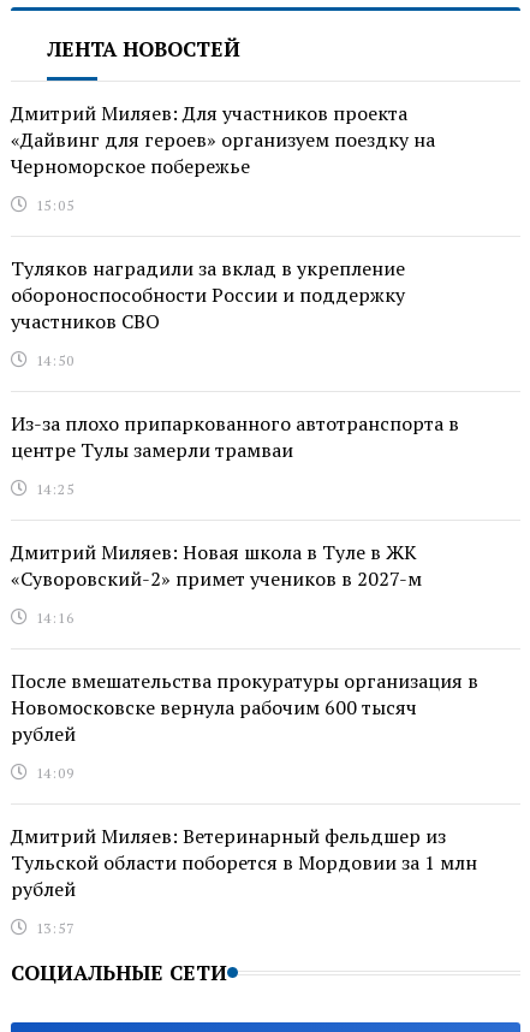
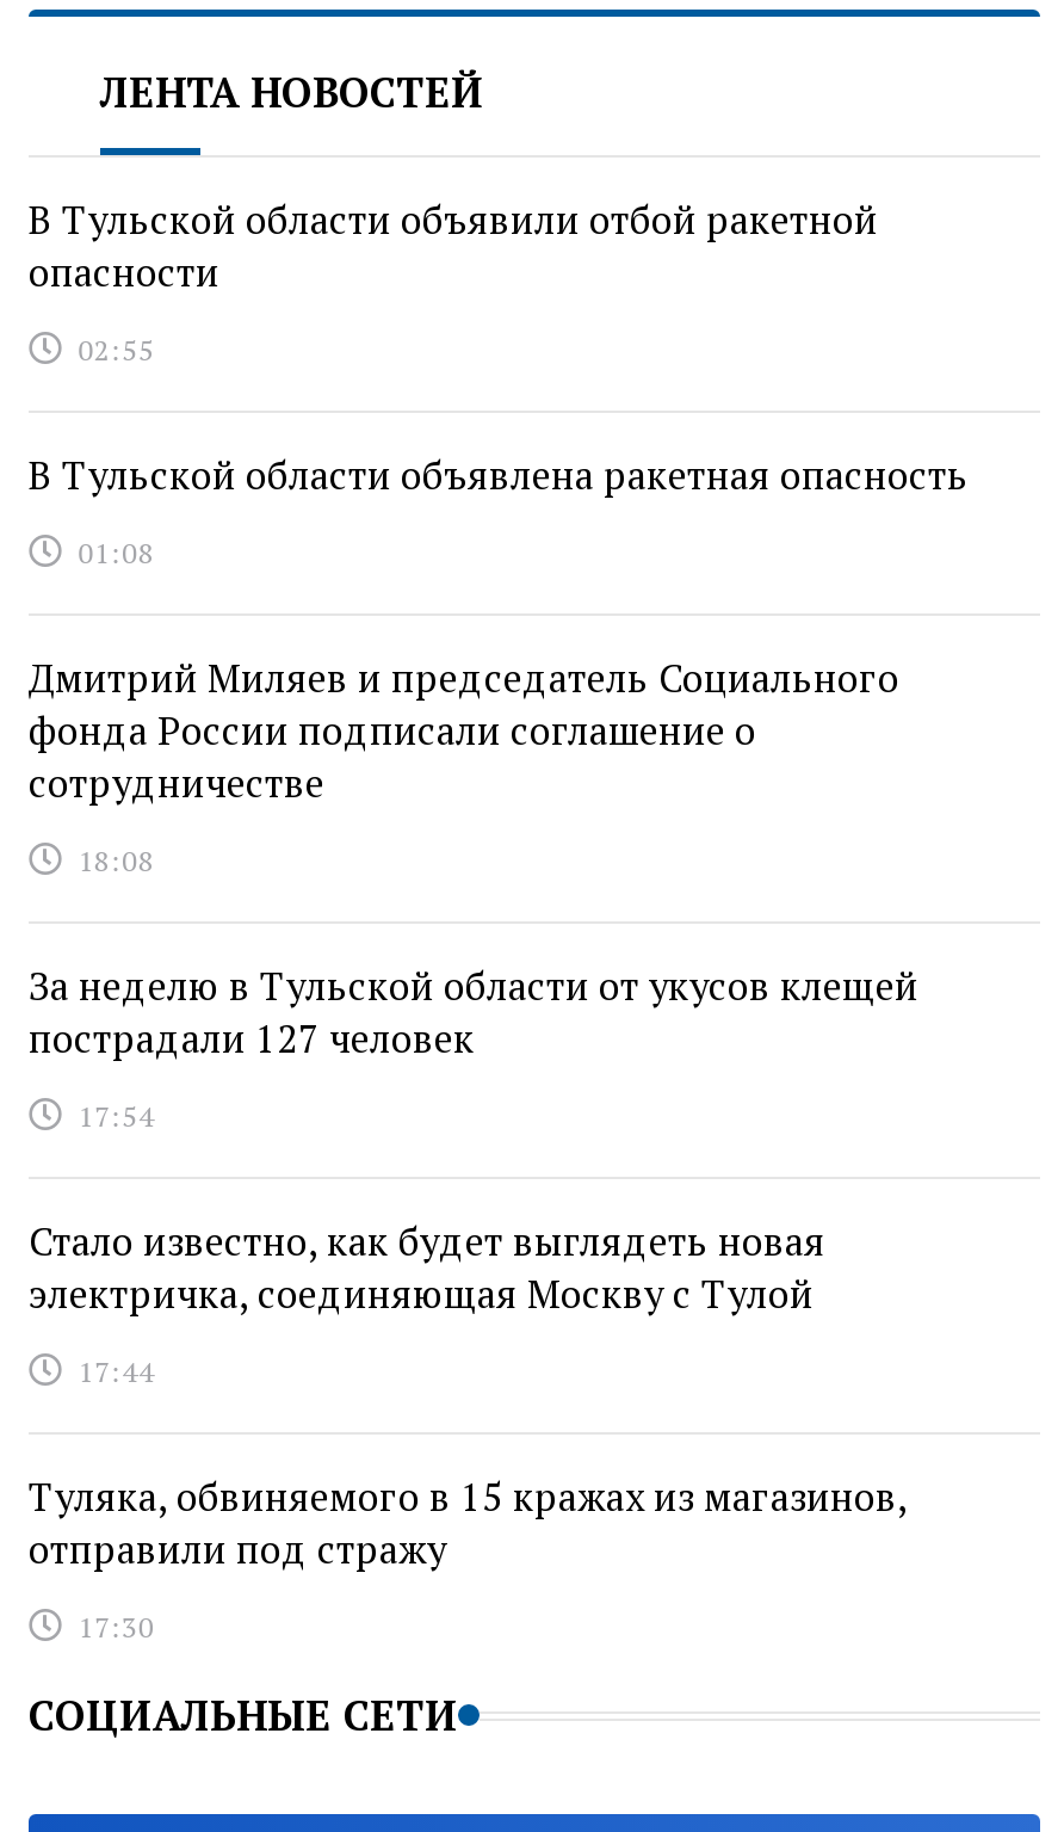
- Дмитрий Миляев: Для участников проекта
- «Дайвинг для героев» организуем поездку на
- Черноморское побережье
+ В Тульской области объявили отбой ракетной
+ опасности

- 15:05
+ 02:55

- Туляков наградили за вклад в укрепление
- обороноспособности России и поддержку
- участников СВО
+ В Тульской области объявлена ракетная опасность

- 14:50
+ 01:08

- Из-за плохо припаркованного автотранспорта в
- центре Тулы замерли трамваи
+ Дмитрий Миляев и председатель Социального
+ фонда России подписали соглашение о
+ сотрудничестве

- 14:25
+ 18:08

- Дмитрий Миляев: Новая школа в Туле в ЖК
- «Суворовский-2» примет учеников в 2027-м
+ За неделю в Тульской области от укусов клещей
+ пострадали 127 человек

- 14:16
+ 17:54

- После вмешательства прокуратуры организация в
- Новомосковске вернула рабочим 600 тысяч
- рублей
+ Стало известно, как будет выглядеть новая
+ электричка, соединяющая Москву с Тулой

- 14:09
+ 17:44

- Дмитрий Миляев: Ветеринарный фельдшер из
- Тульской области поборется в Мордовии за 1 млн
- рублей
+ Туляка, обвиняемого в 15 кражах из магазинов,
+ отправили под стражу

- 13:57
+ 17:30
